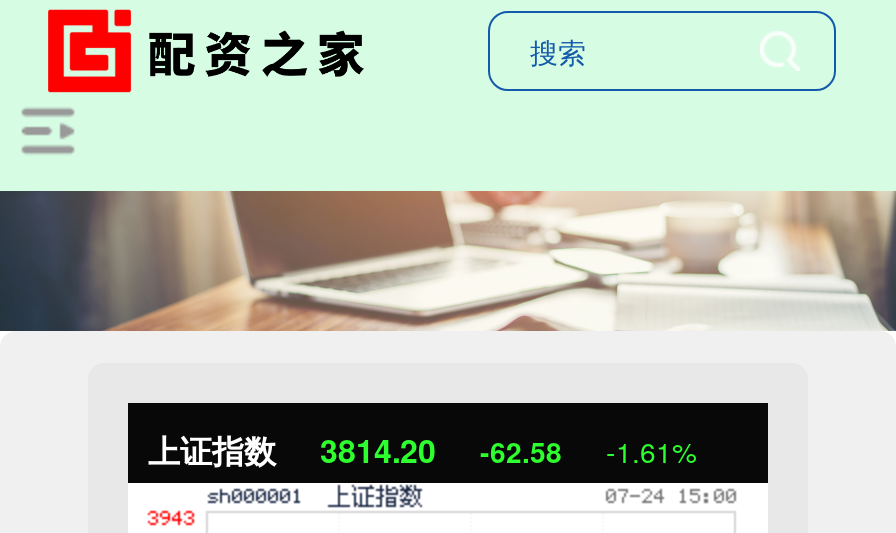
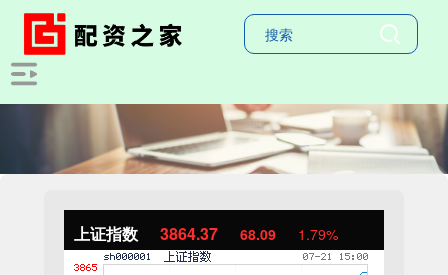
- 3814.20
+ 3864.37

- -62.58
+ 68.09

- -1.61%
+ 1.79%
